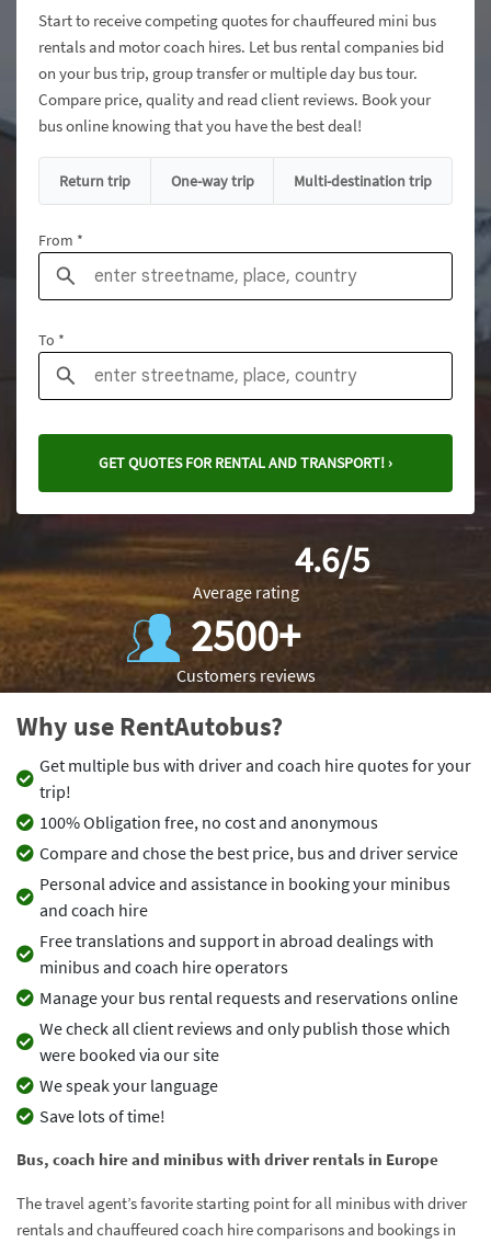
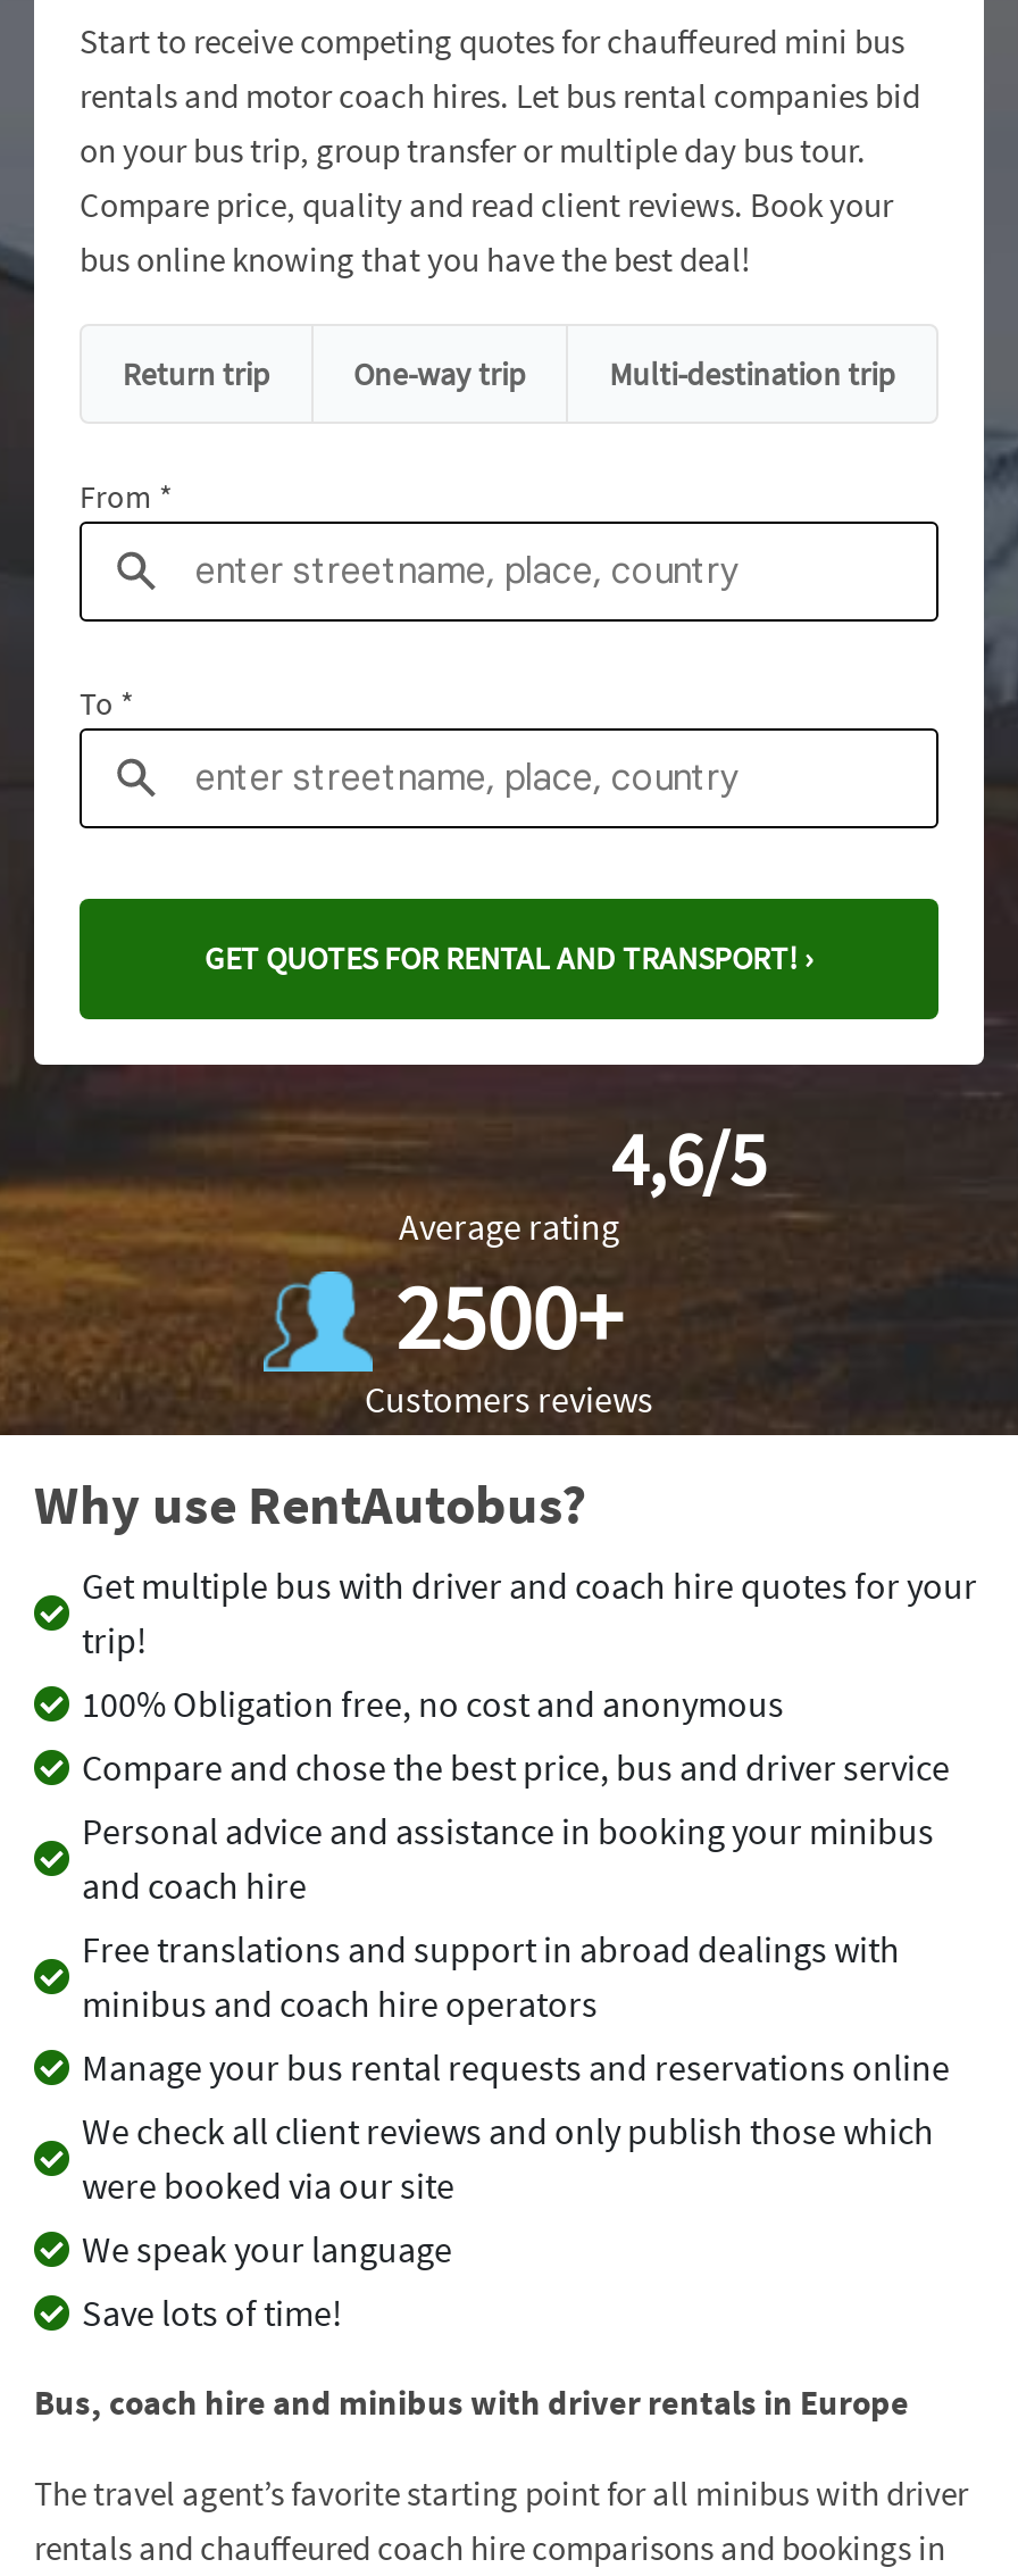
- 4.6/5
+ 4,6/5
